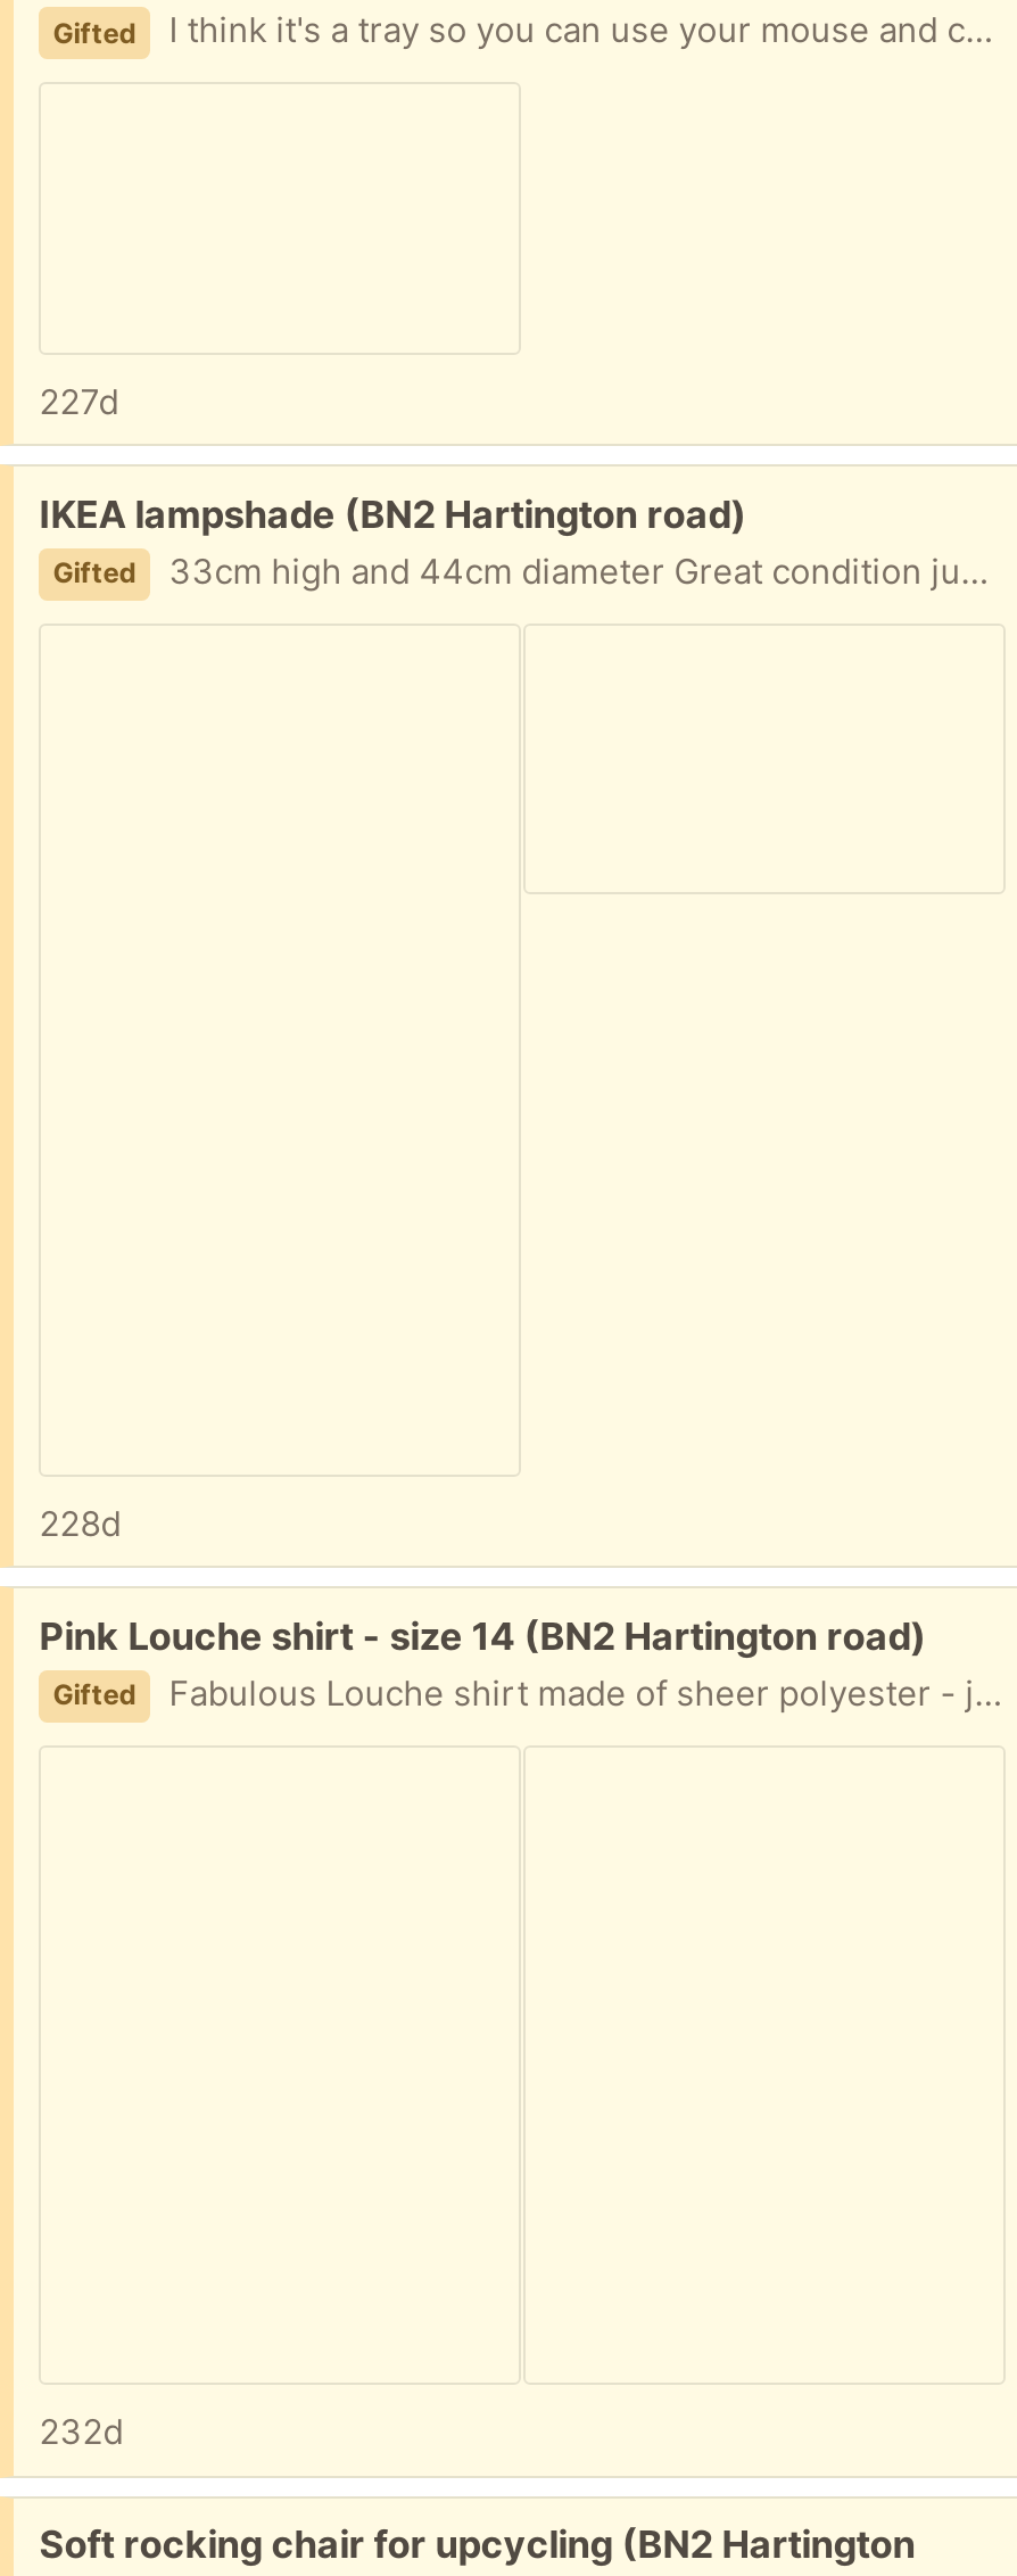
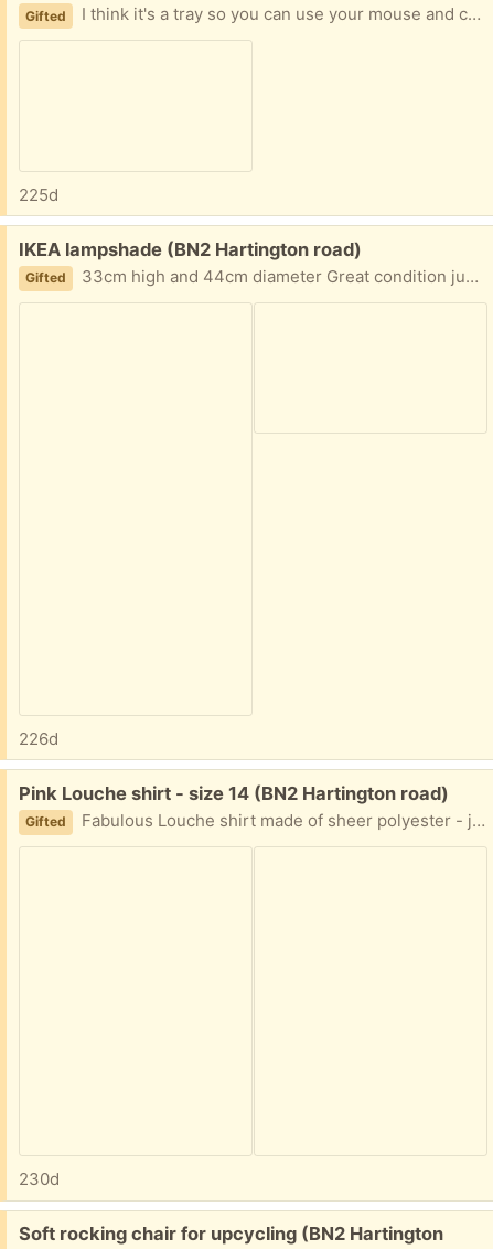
- 227d
+ 225d

- 228d
+ 226d

- 232d
+ 230d
